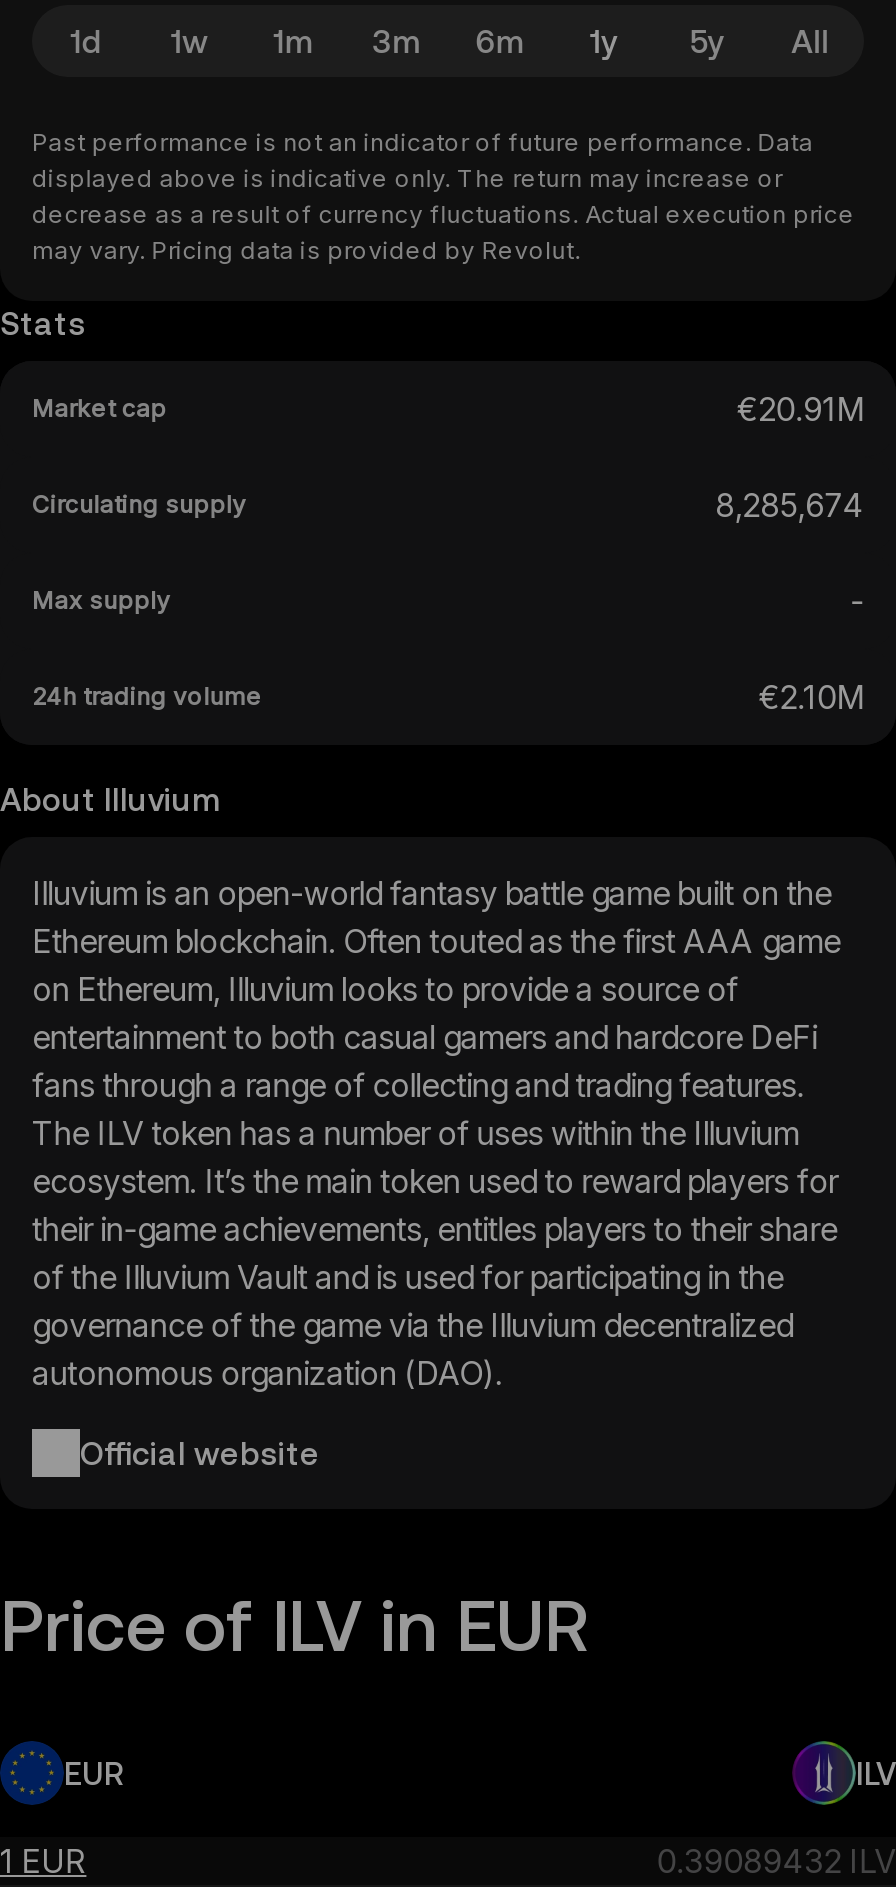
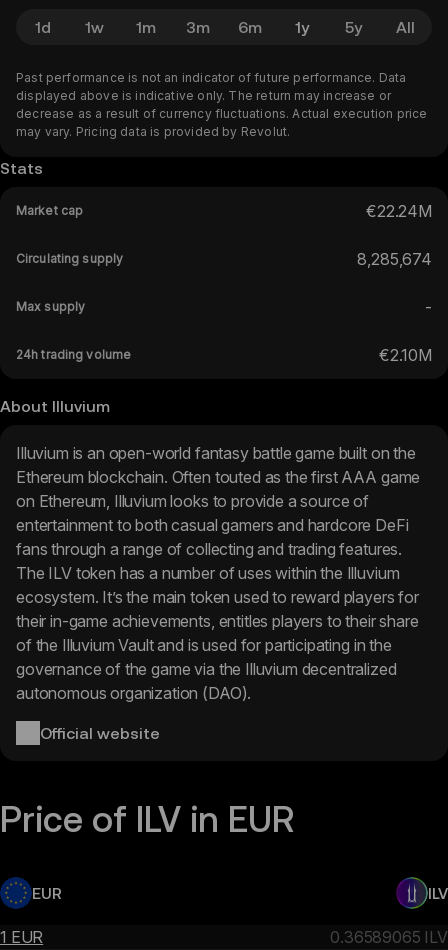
- €20.91M
+ €22.24M

- 0.39089432 ILV
+ 0.36589065 ILV
